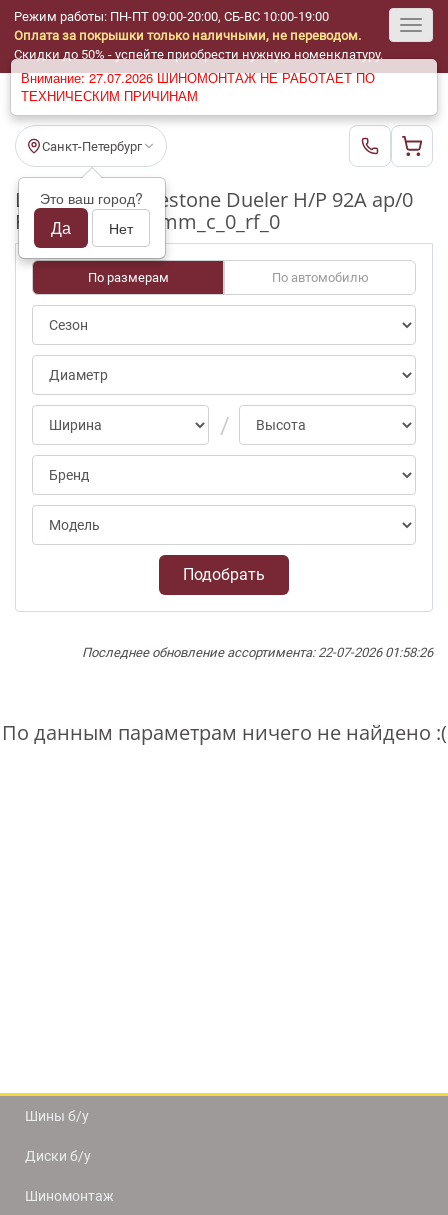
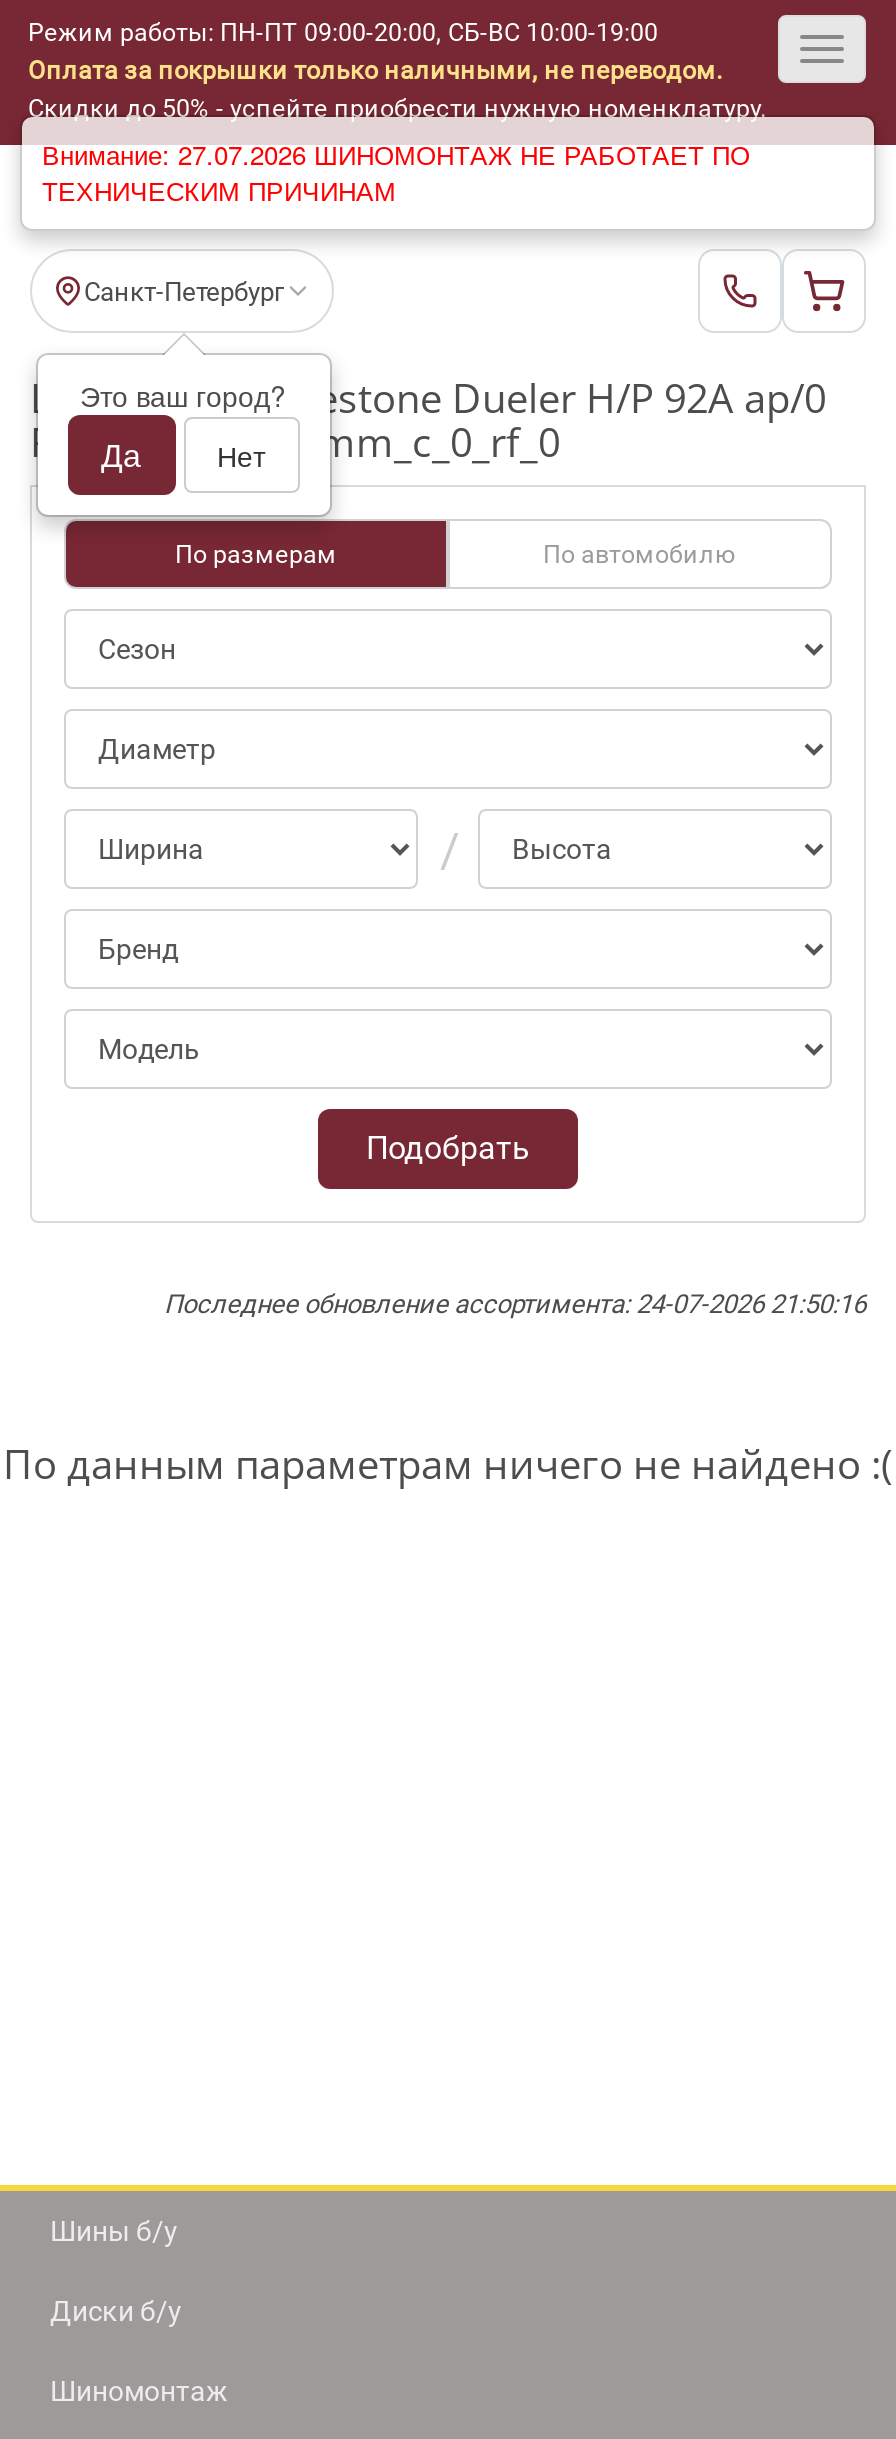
- Последнее обновление ассортимента: 22-07-2026 01:58:26
+ Последнее обновление ассортимента: 24-07-2026 21:50:16
